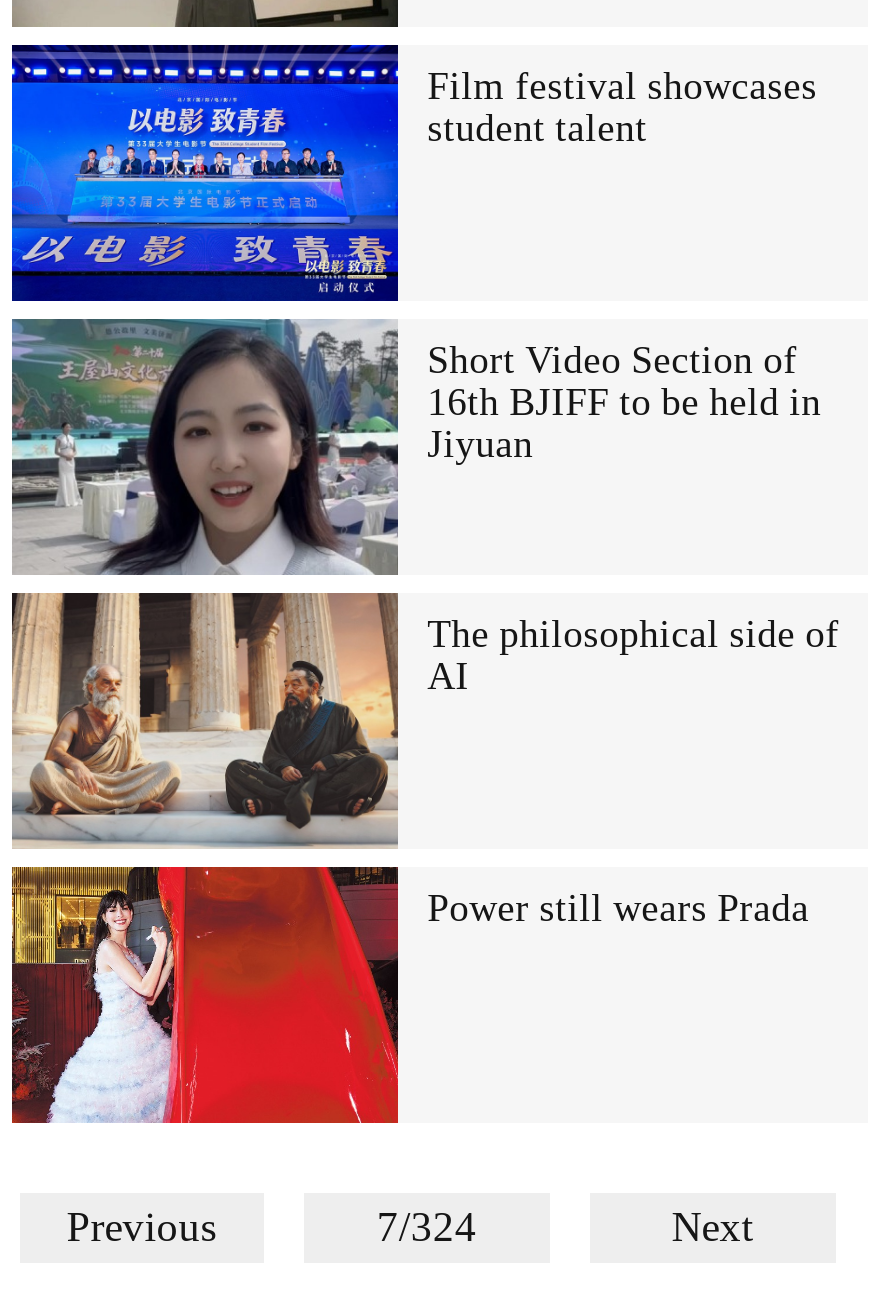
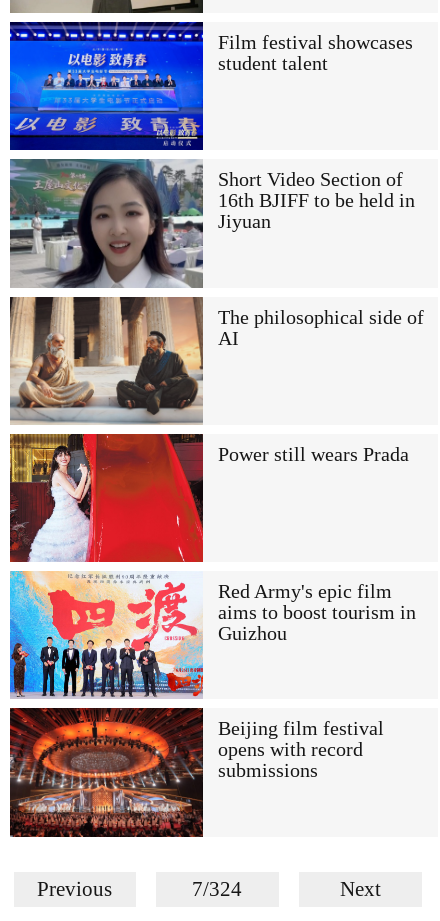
+ [image]
+ Red Army's epic film
+ aims to boost tourism in
+ Guizhou

+ [image]
+ Beijing film festival
+ opens with record
+ submissions
